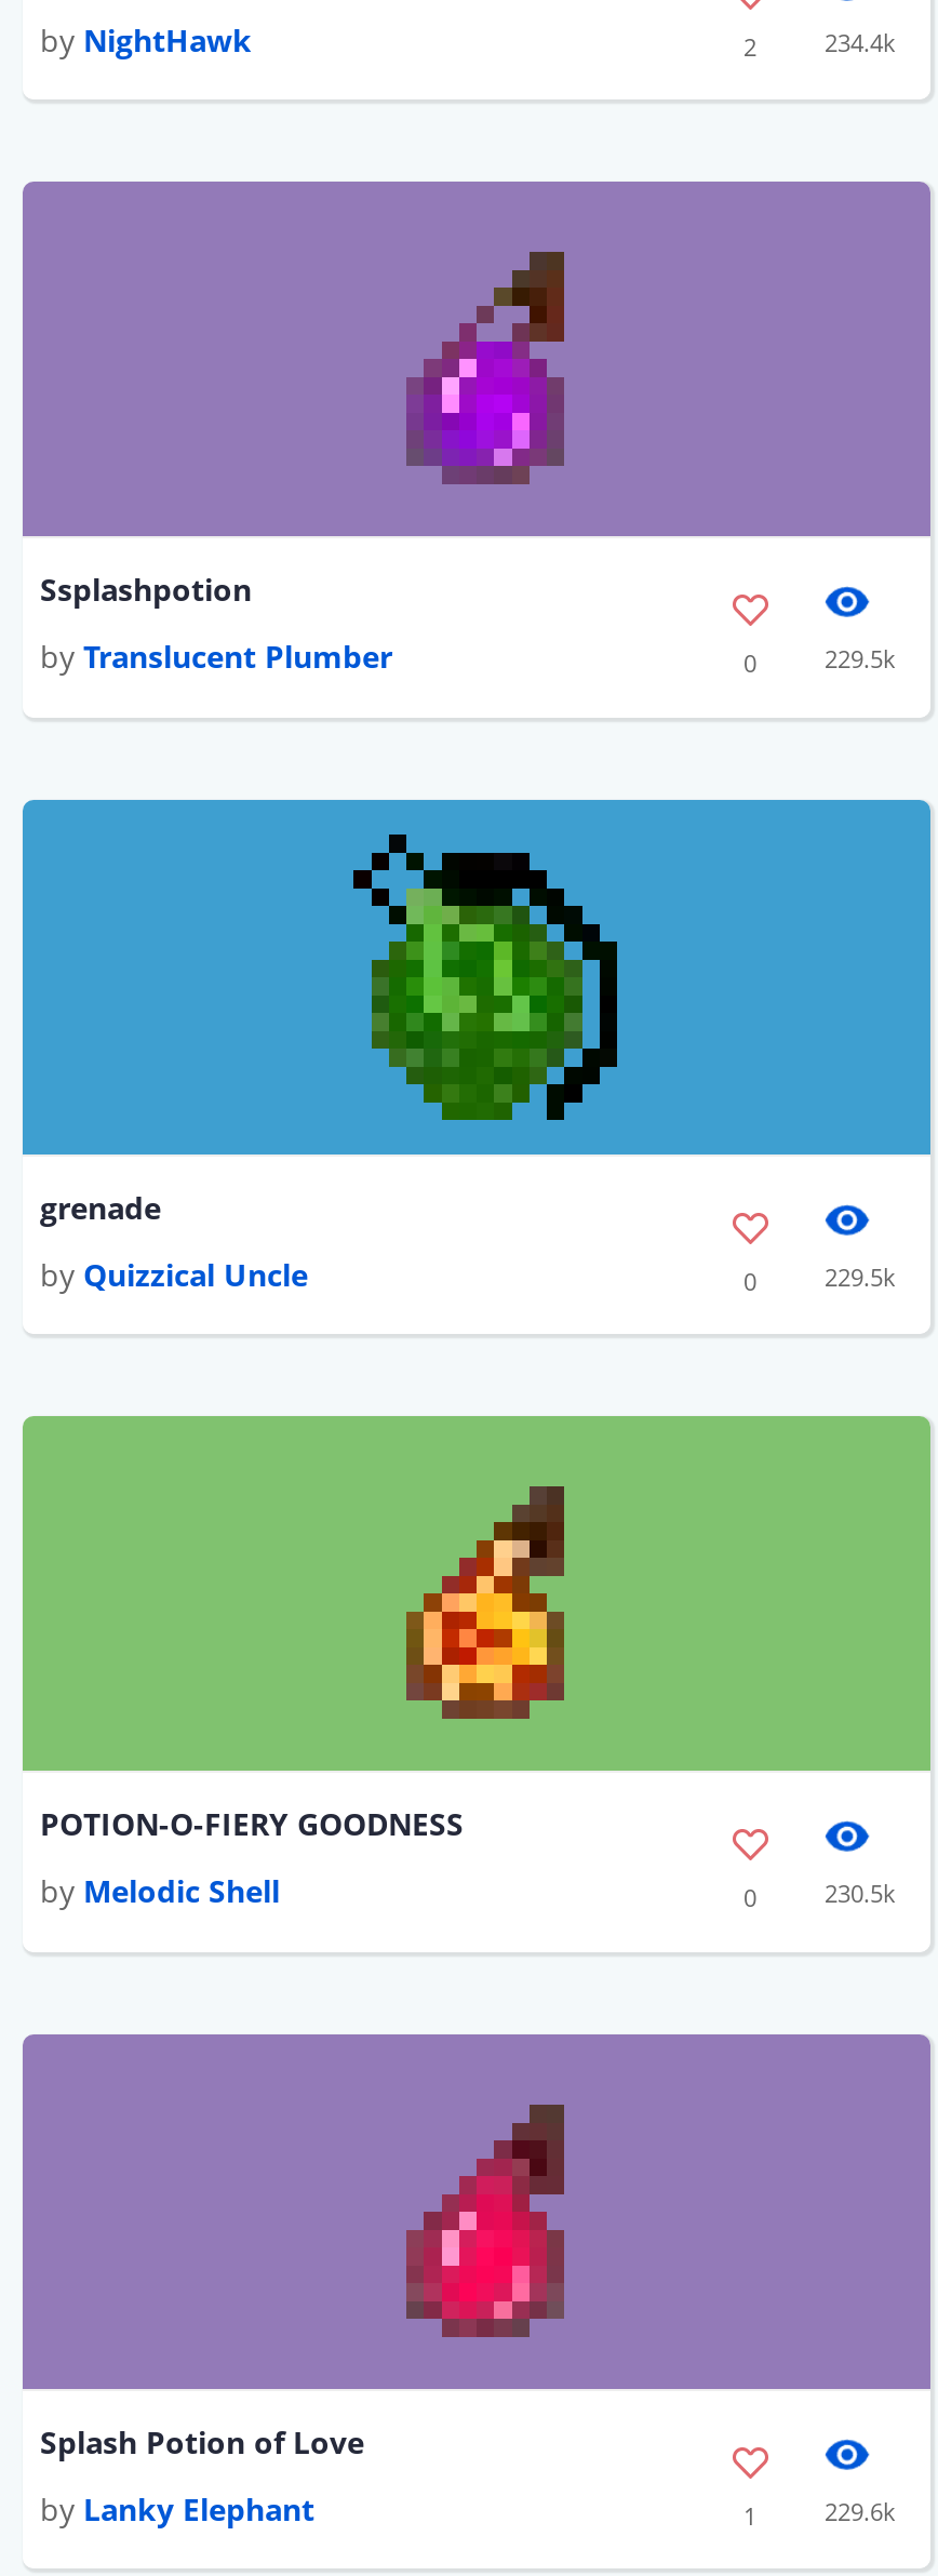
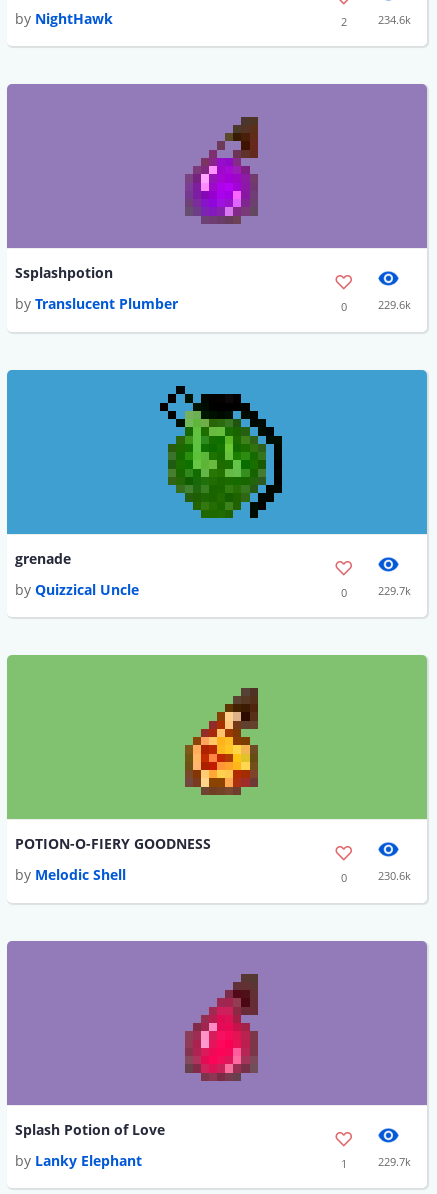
- 234.4k
+ 234.6k

- 229.5k
+ 229.6k

- 229.5k
+ 229.7k

- 230.5k
+ 230.6k

- 229.6k
+ 229.7k
